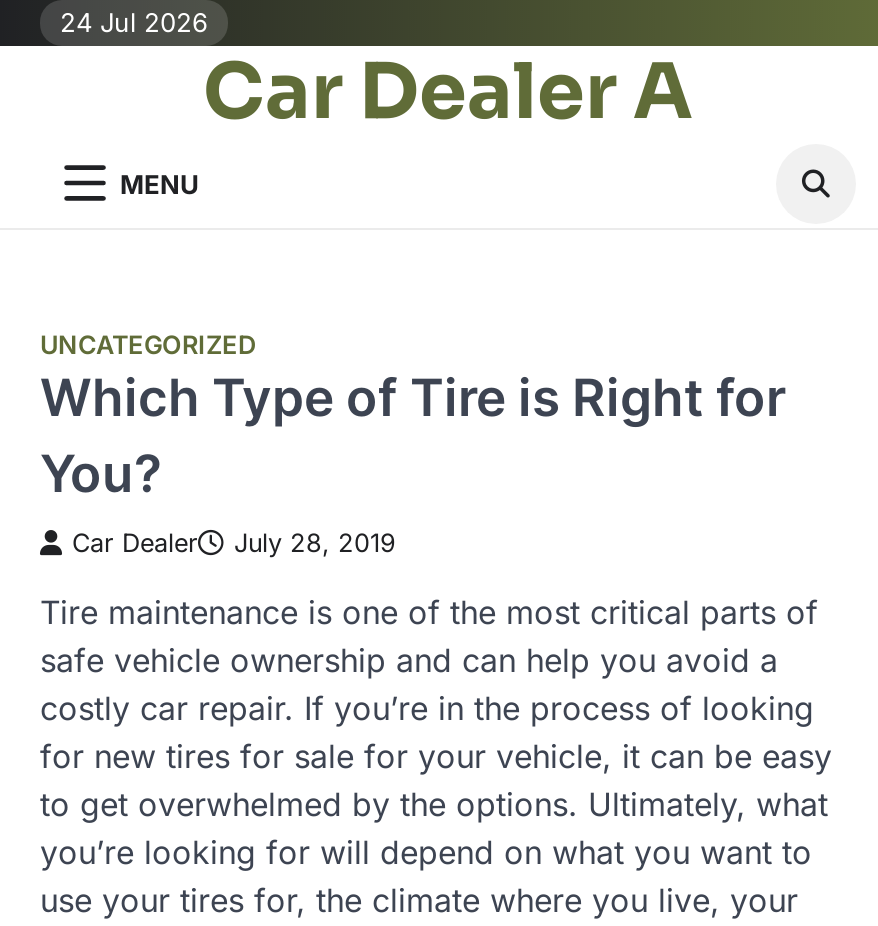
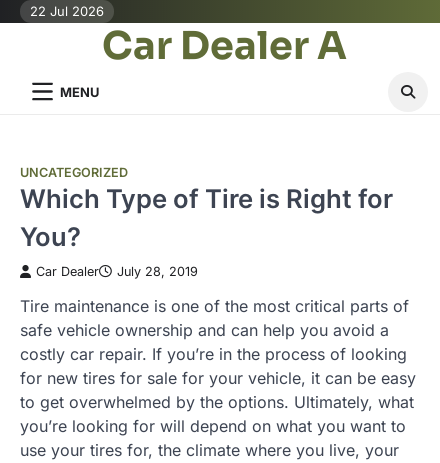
- 24 Jul 2026
+ 22 Jul 2026
